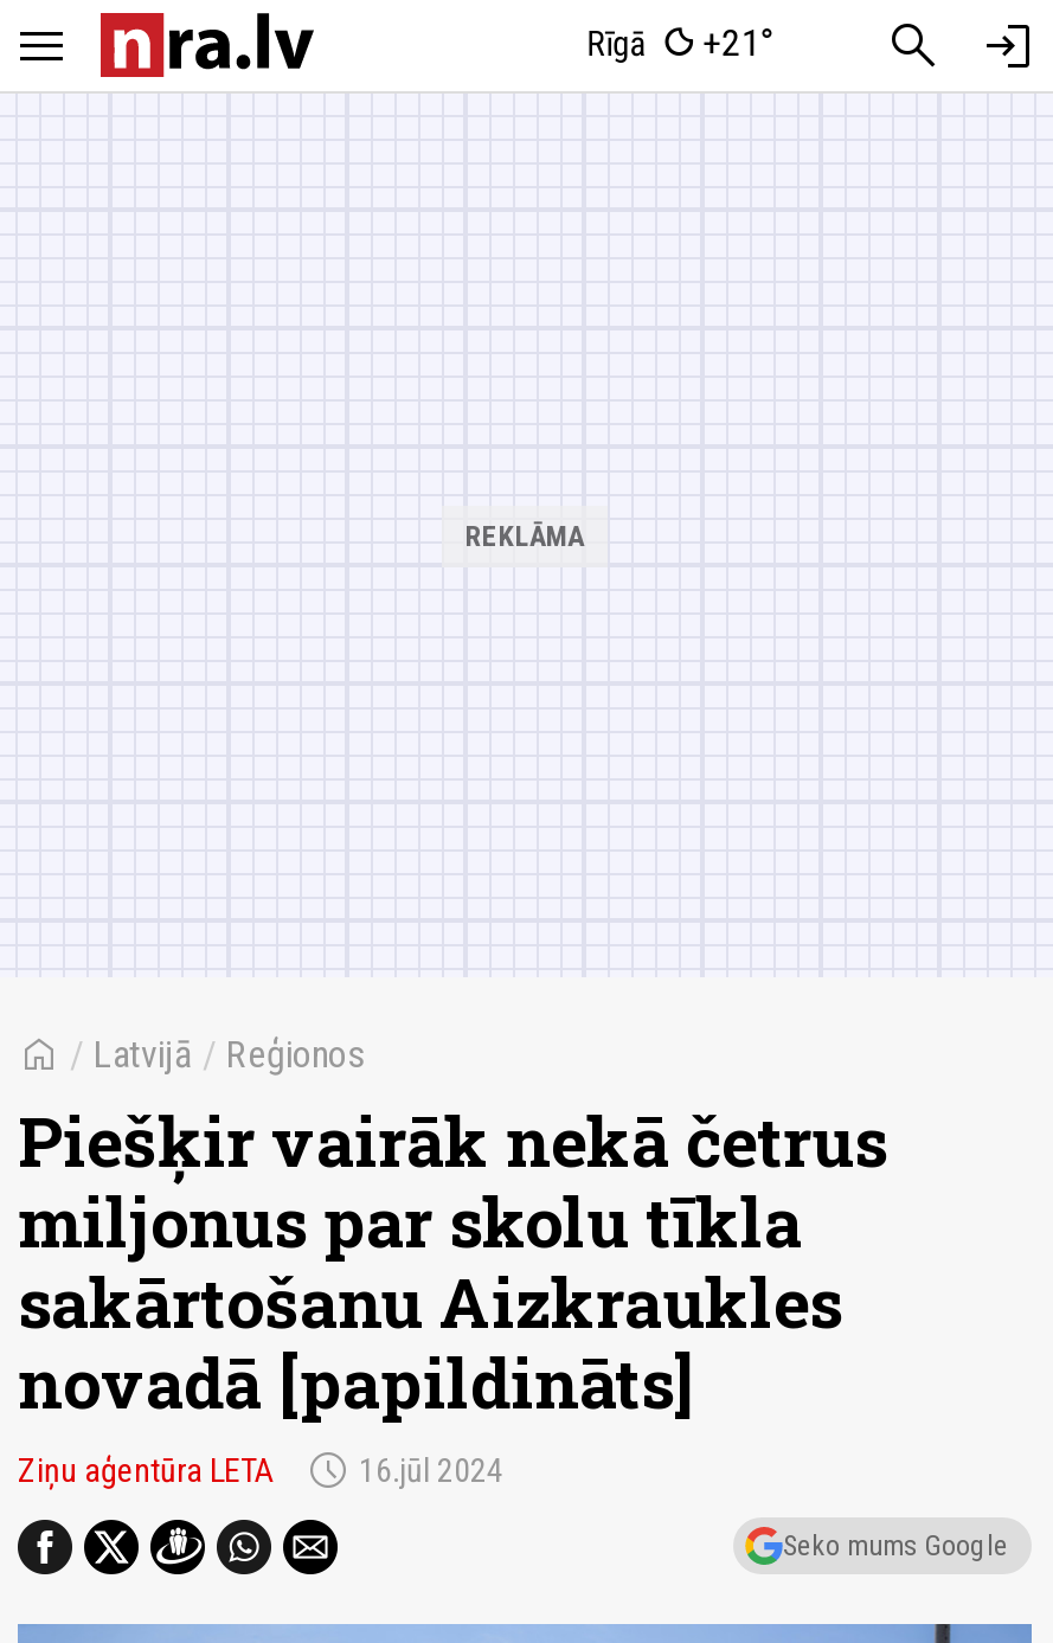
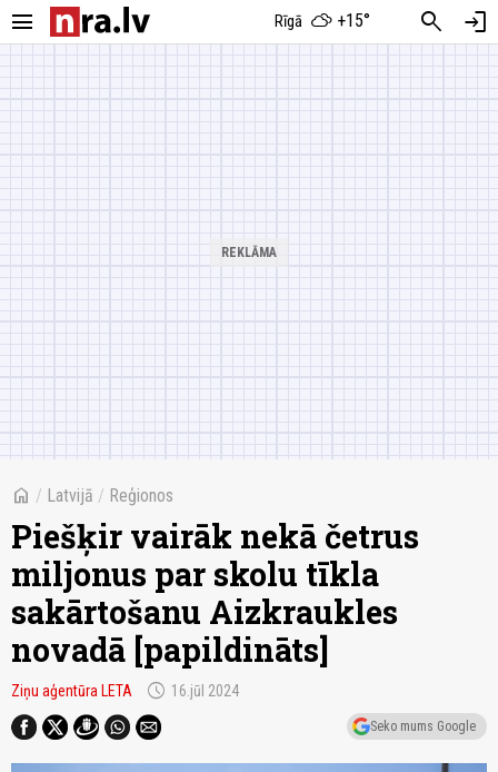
- Rīgā +21°
+ Rīgā +15°
